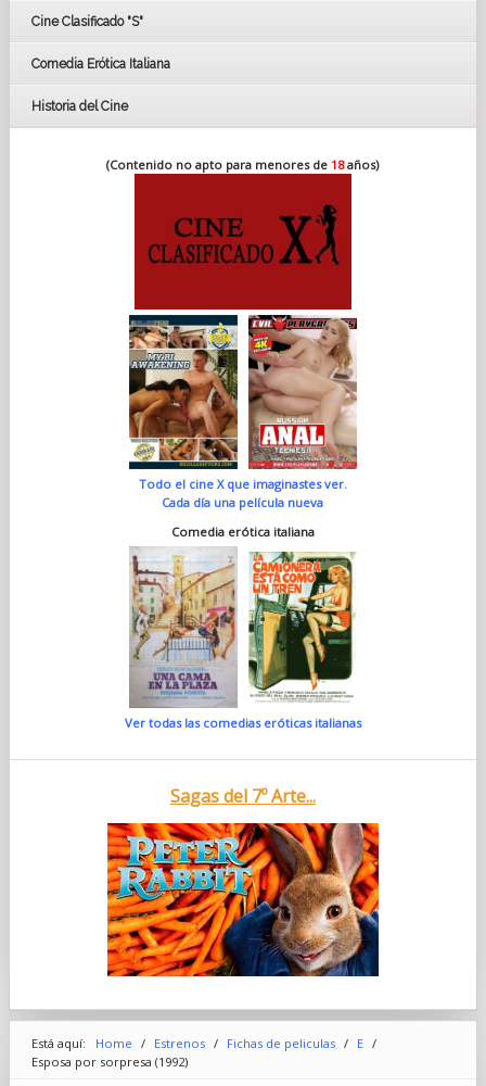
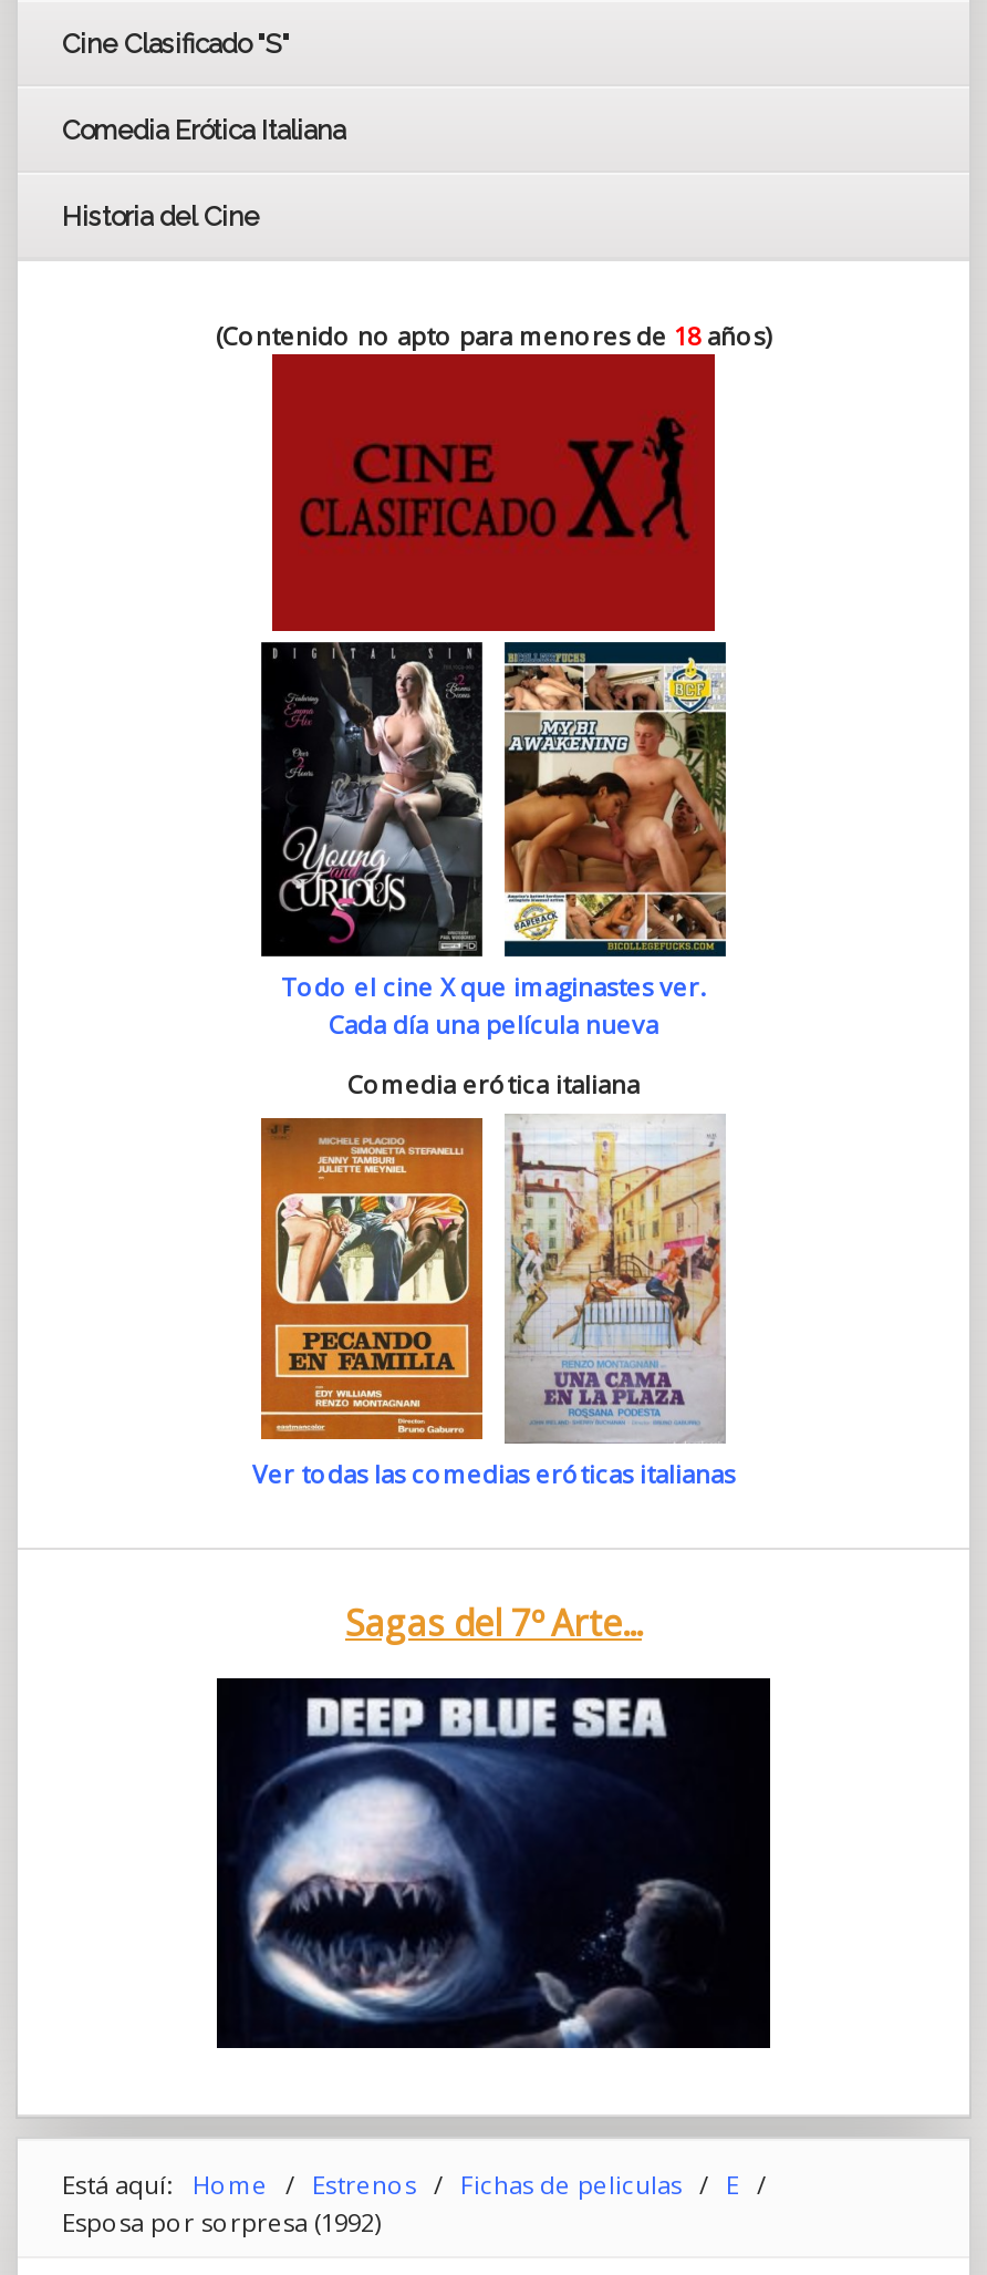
- [image]
+ [image]

- [image]
+ [image]

- [image]
+ [image]

- [image]
+ [image]

- [image]
+ [image]
